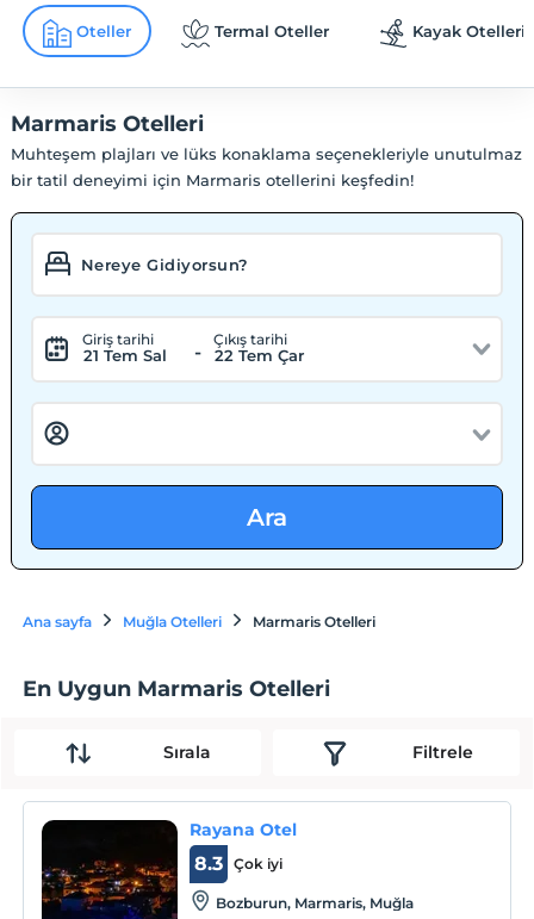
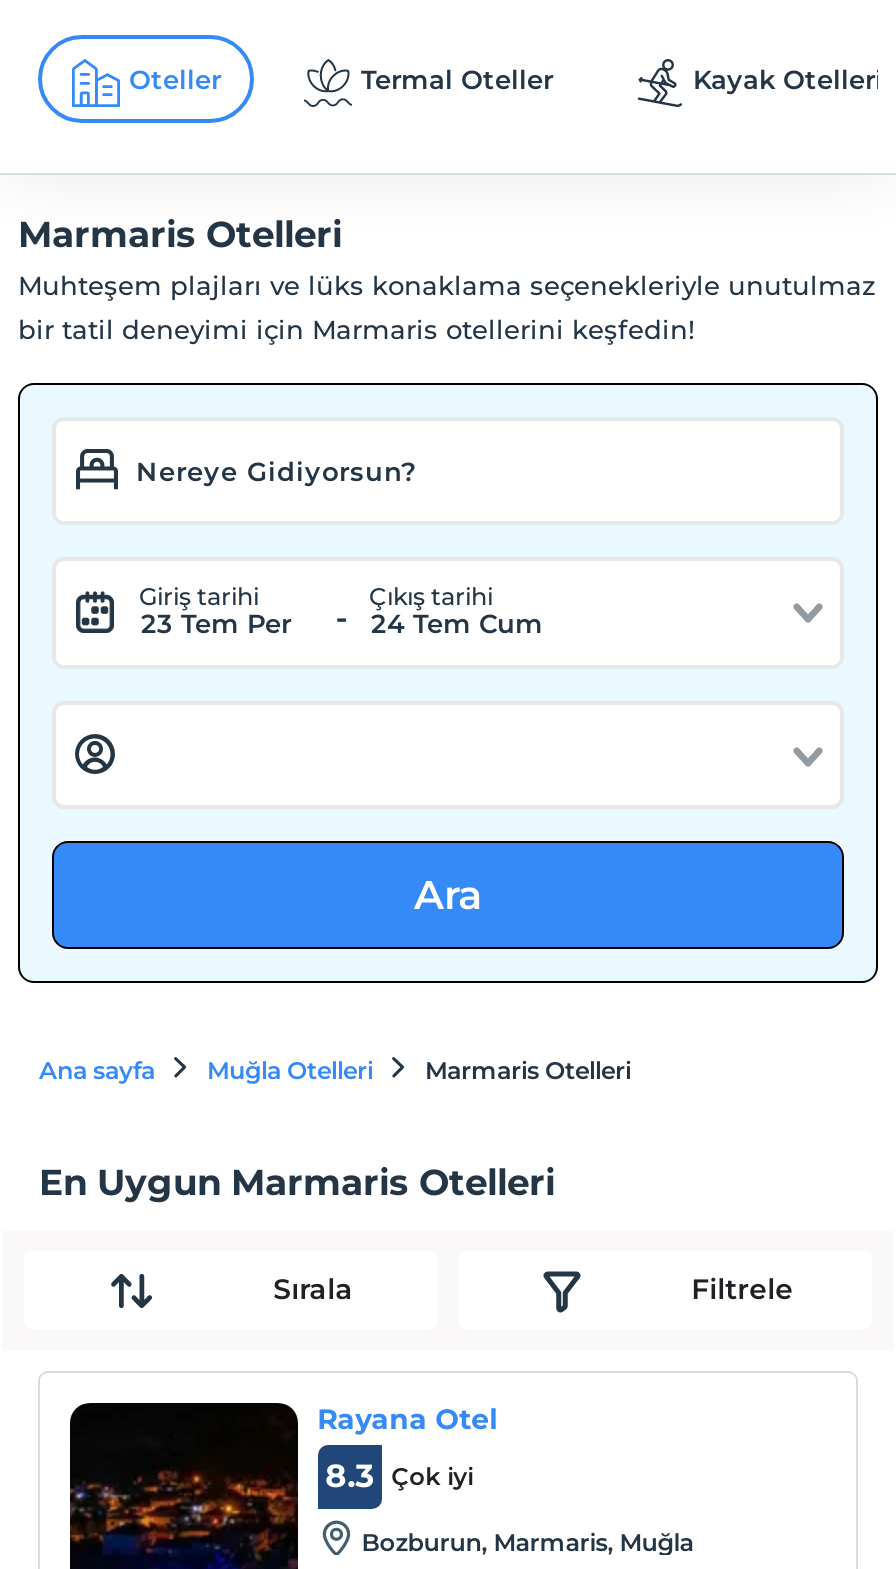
- 21 Tem Sal
+ 23 Tem Per

- 22 Tem Çar
+ 24 Tem Cum
